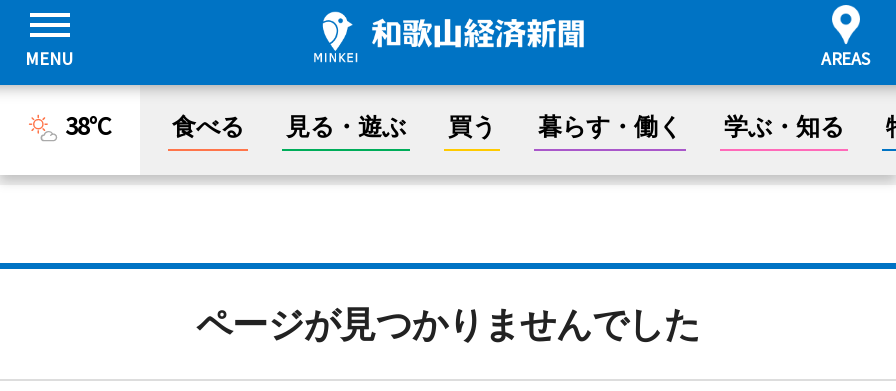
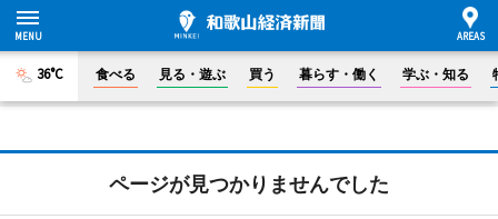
- 38°C
+ 36°C
